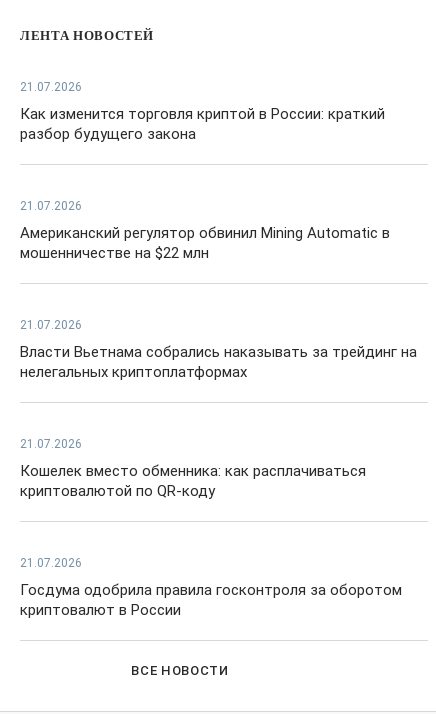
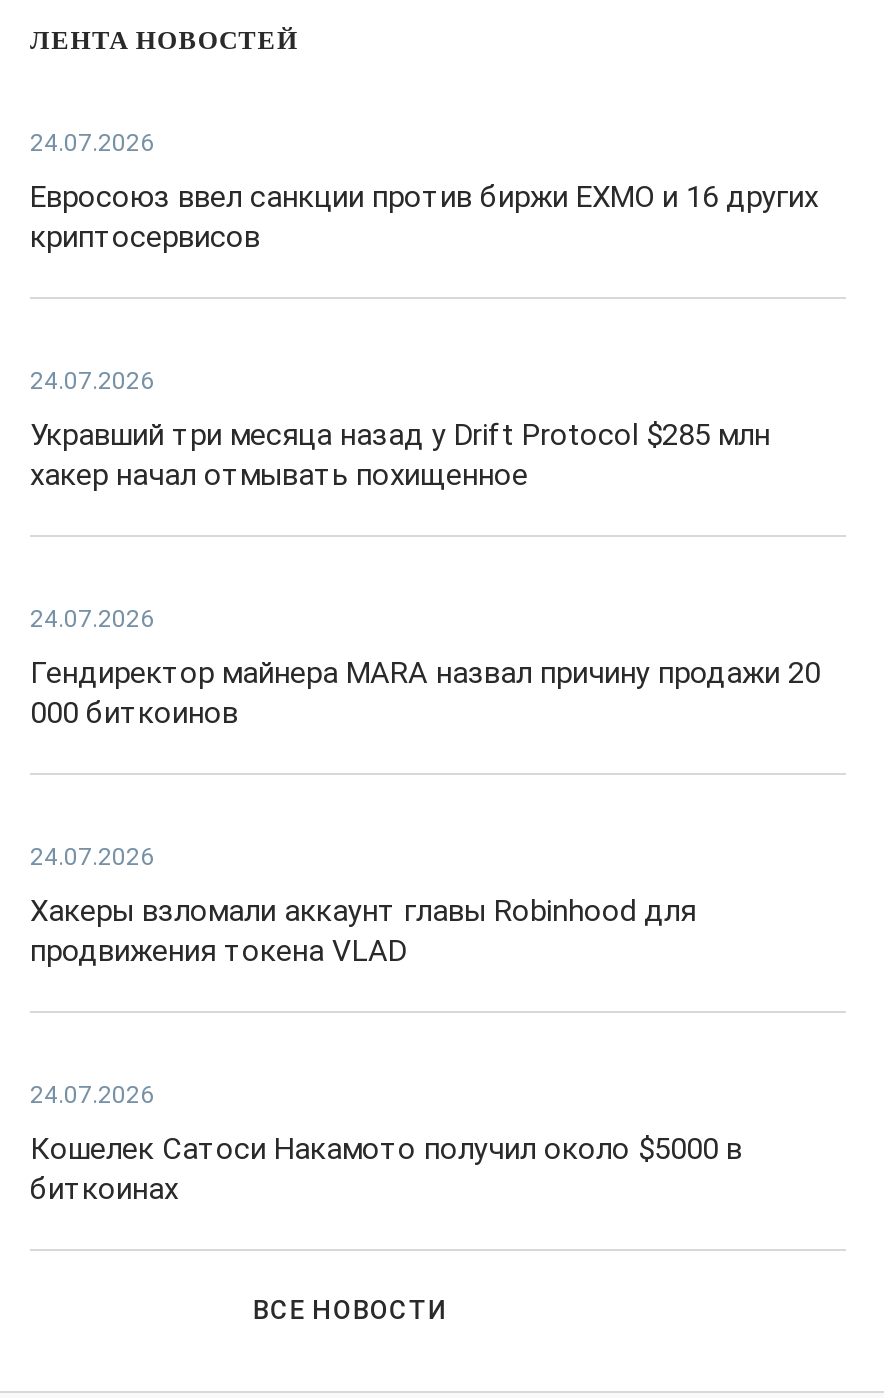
- 21.07.2026
+ 24.07.2026

- Как изменится торговля криптой в России: краткий
- разбор будущего закона
+ Евросоюз ввел санкции против биржи EXMO и 16 других
+ криптосервисов

- 21.07.2026
+ 24.07.2026

- Американский регулятор обвинил Mining Automatic в
- мошенничестве на $22 млн
+ Укравший три месяца назад у Drift Protocol $285 млн
+ хакер начал отмывать похищенное

- 21.07.2026
+ 24.07.2026

- Власти Вьетнама собрались наказывать за трейдинг на
- нелегальных криптоплатформах
+ Гендиректор майнера MARA назвал причину продажи 20
+ 000 биткоинов

- 21.07.2026
+ 24.07.2026

- Кошелек вместо обменника: как расплачиваться
- криптовалютой по QR-коду
+ Хакеры взломали аккаунт главы Robinhood для
+ продвижения токена VLAD

- 21.07.2026
+ 24.07.2026

- Госдума одобрила правила госконтроля за оборотом
- криптовалют в России
+ Кошелек Сатоси Накамото получил около $5000 в
+ биткоинах
